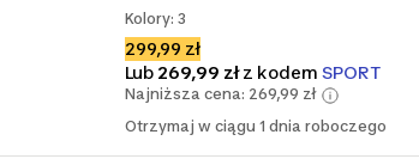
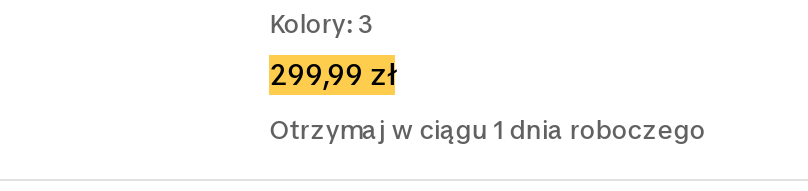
- Lub 269,99 zł z kodem SPORT
- Najniższa cena: 269,99 zł
